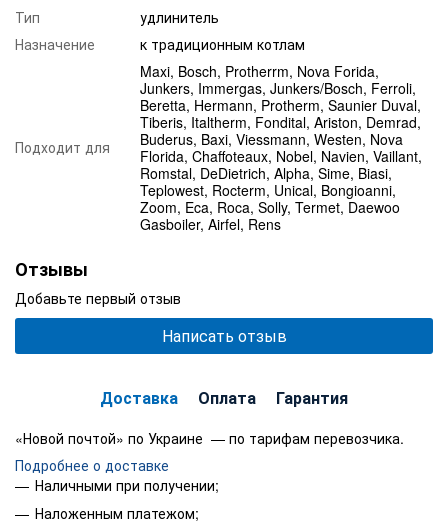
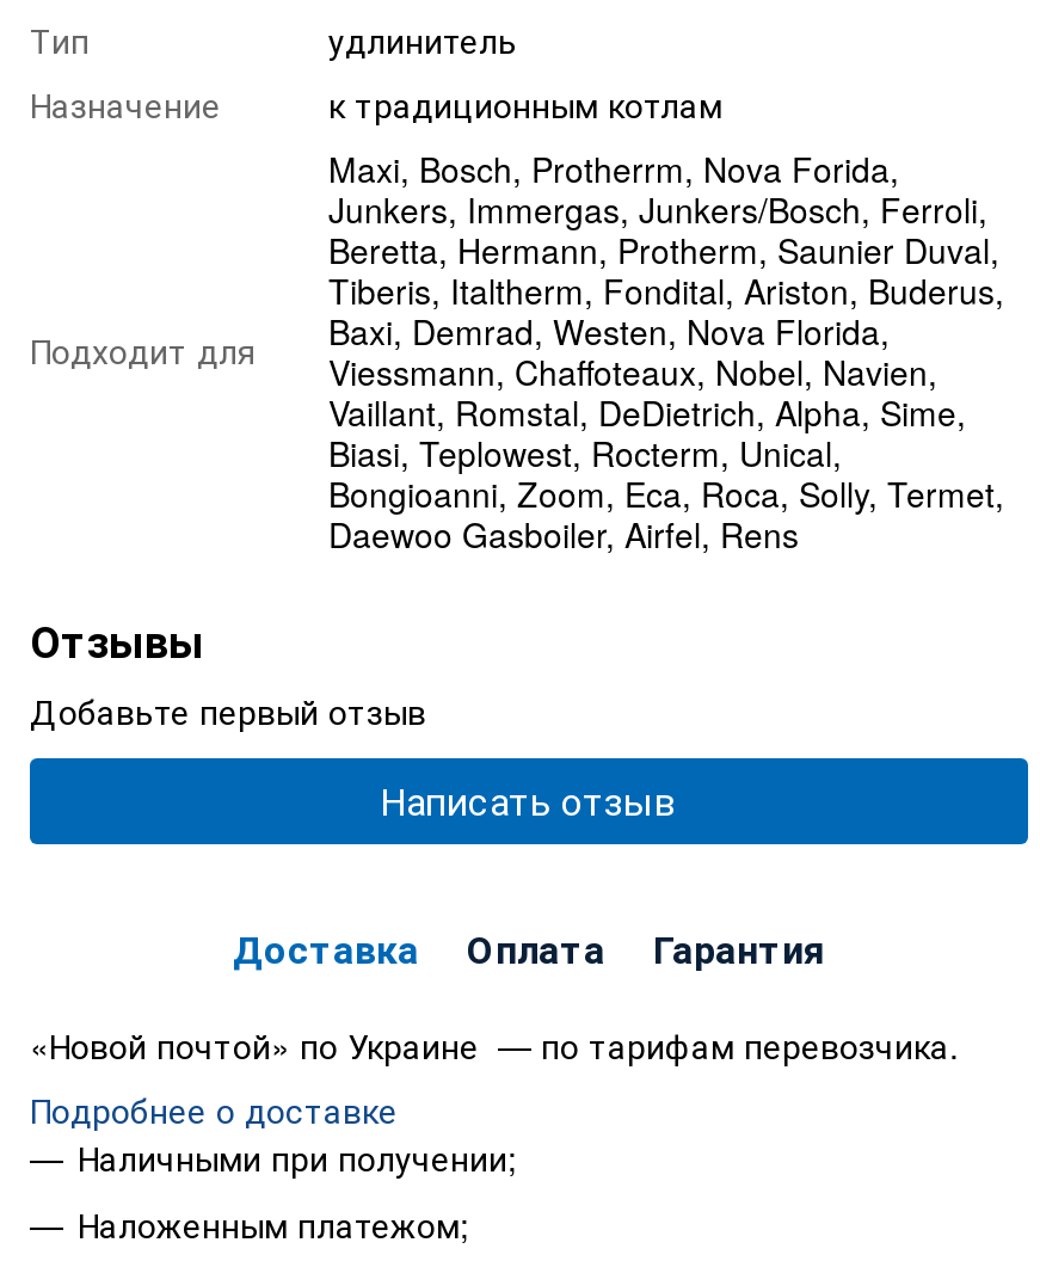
- Tiberis, Italtherm, Fondital, Ariston, Demrad,
- Buderus, Baxi, Viessmann, Westen, Nova
- Florida, Chaffoteaux, Nobel, Navien, Vaillant,
- Romstal, DeDietrich, Alpha, Sime, Biasi,
- Teplowest, Rocterm, Unical, Bongioanni,
- Zoom, Eca, Roca, Solly, Termet, Daewoo
- Gasboiler, Airfel, Rens
+ Tiberis, Italtherm, Fondital, Ariston, Buderus,
+ Baxi, Demrad, Westen, Nova Florida,
+ Viessmann, Chaffoteaux, Nobel, Navien,
+ Vaillant, Romstal, DeDietrich, Alpha, Sime,
+ Biasi, Teplowest, Rocterm, Unical,
+ Bongioanni, Zoom, Eca, Roca, Solly, Termet,
+ Daewoo Gasboiler, Airfel, Rens
